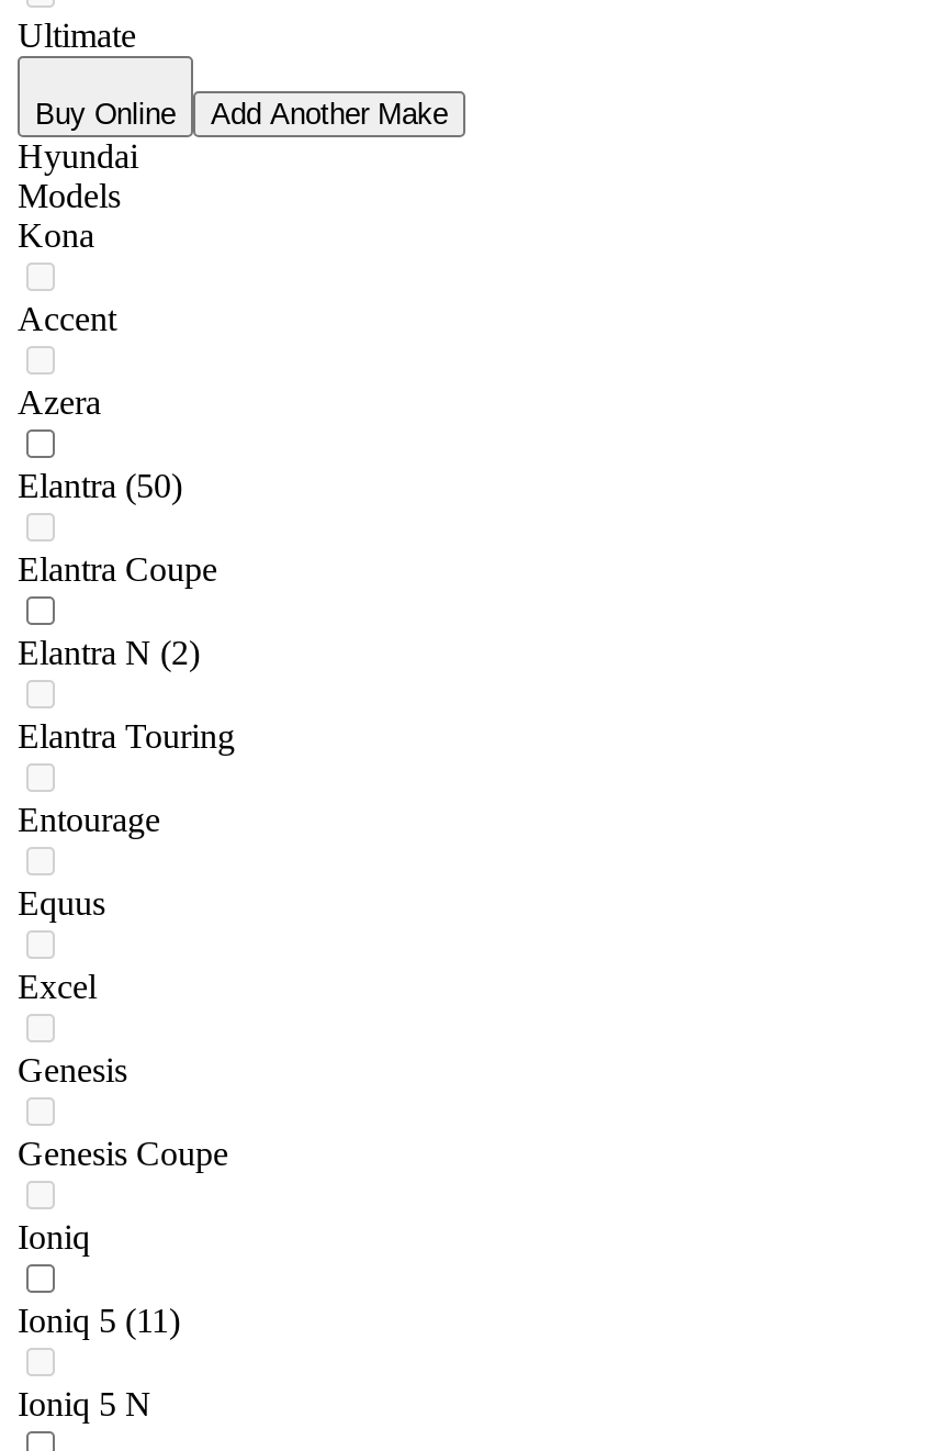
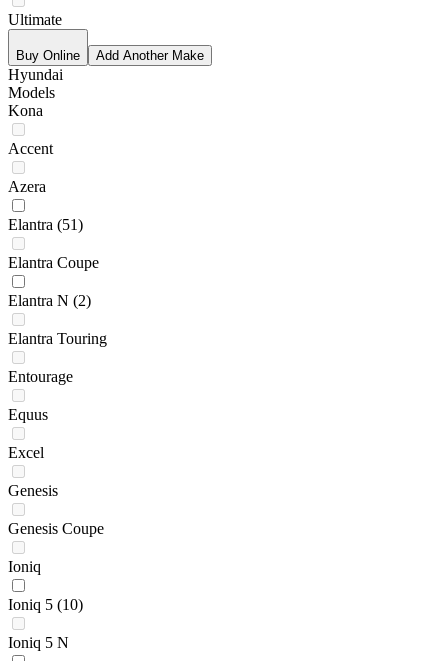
- Elantra (50)
+ Elantra (51)

- Ioniq 5 (11)
+ Ioniq 5 (10)
